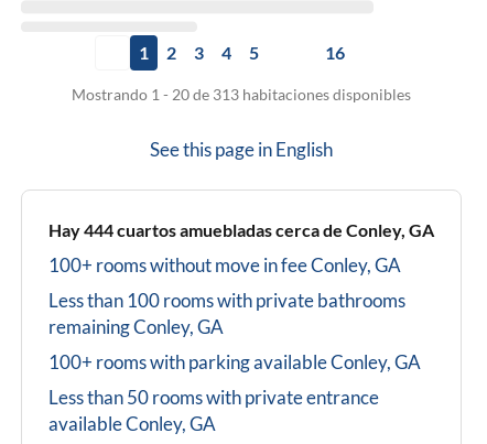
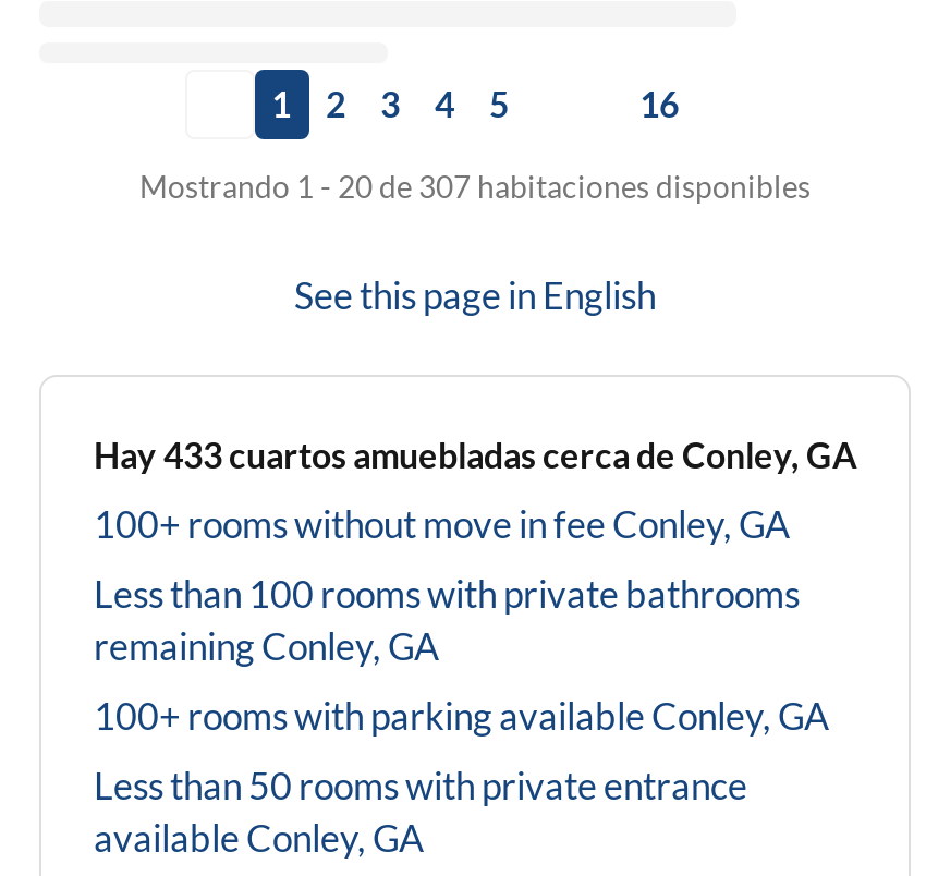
- Mostrando 1 - 20 de 313 habitaciones disponibles
+ Mostrando 1 - 20 de 307 habitaciones disponibles

- Hay 444 cuartos amuebladas cerca de Conley, GA
+ Hay 433 cuartos amuebladas cerca de Conley, GA
